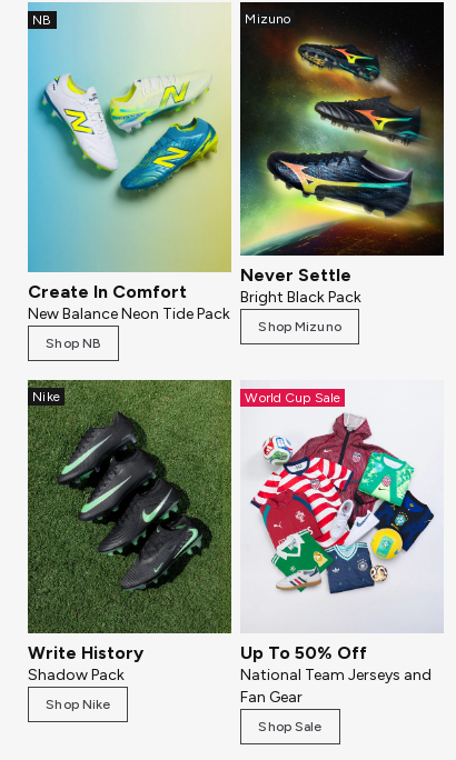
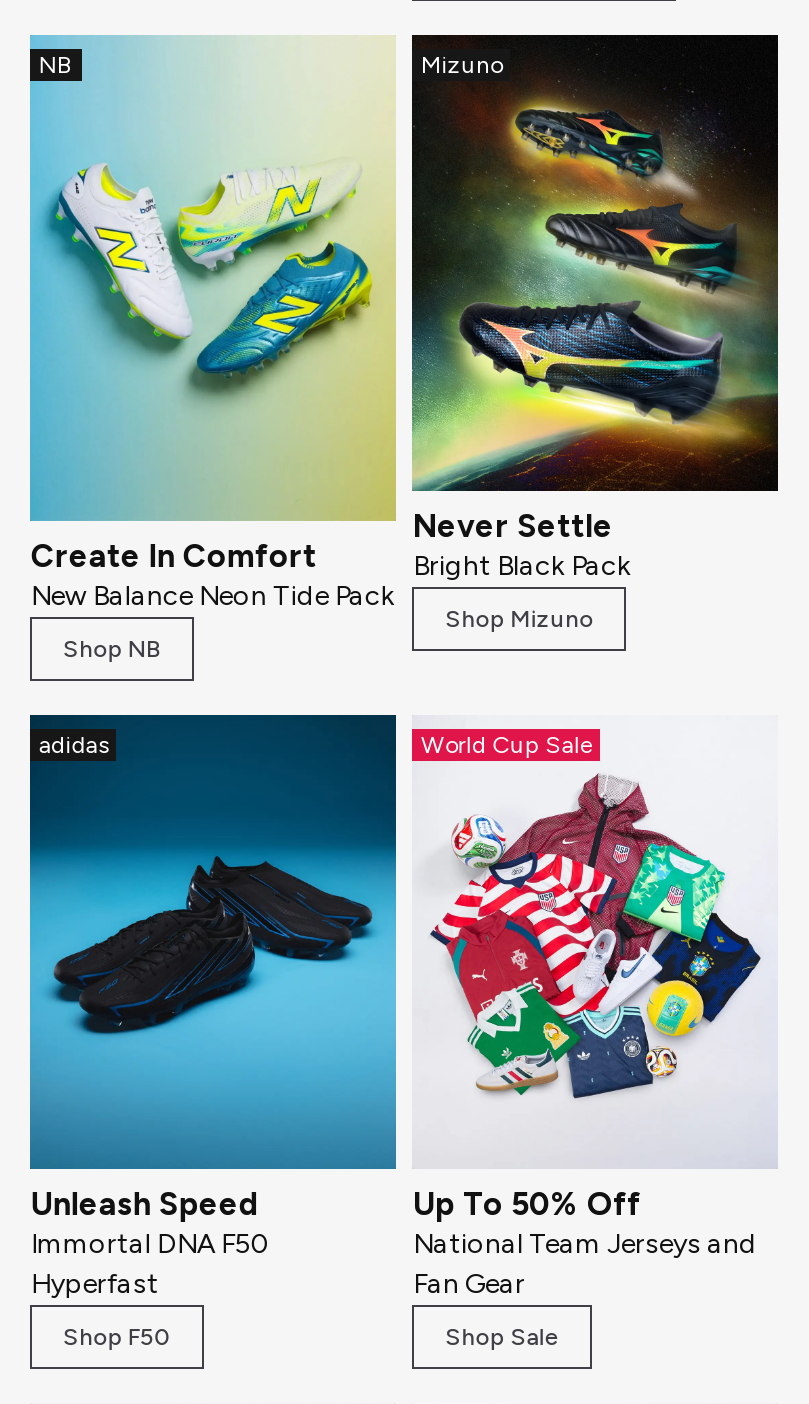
- [image]
- Nike
+ [image]
+ adidas

- Write History
- Shadow Pack
+ Unleash Speed
+ Immortal DNA F50
+ Hyperfast

- Shop Nike
+ Shop F50
